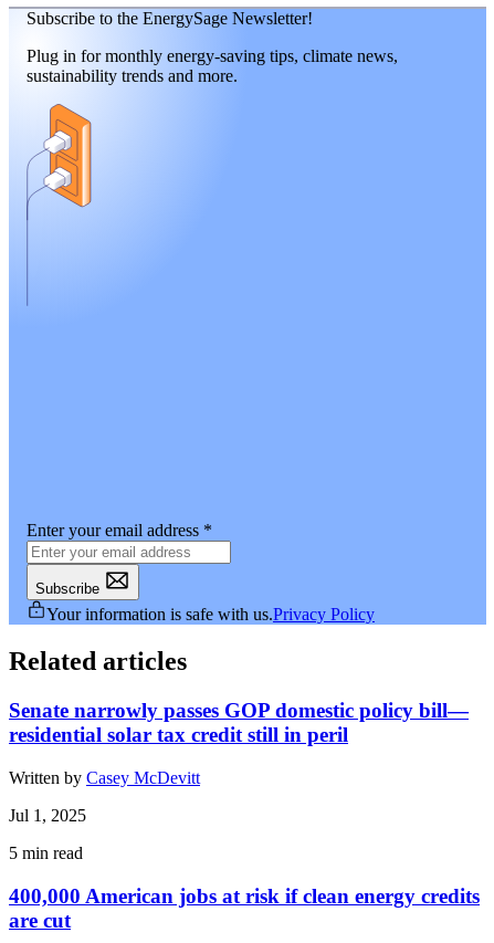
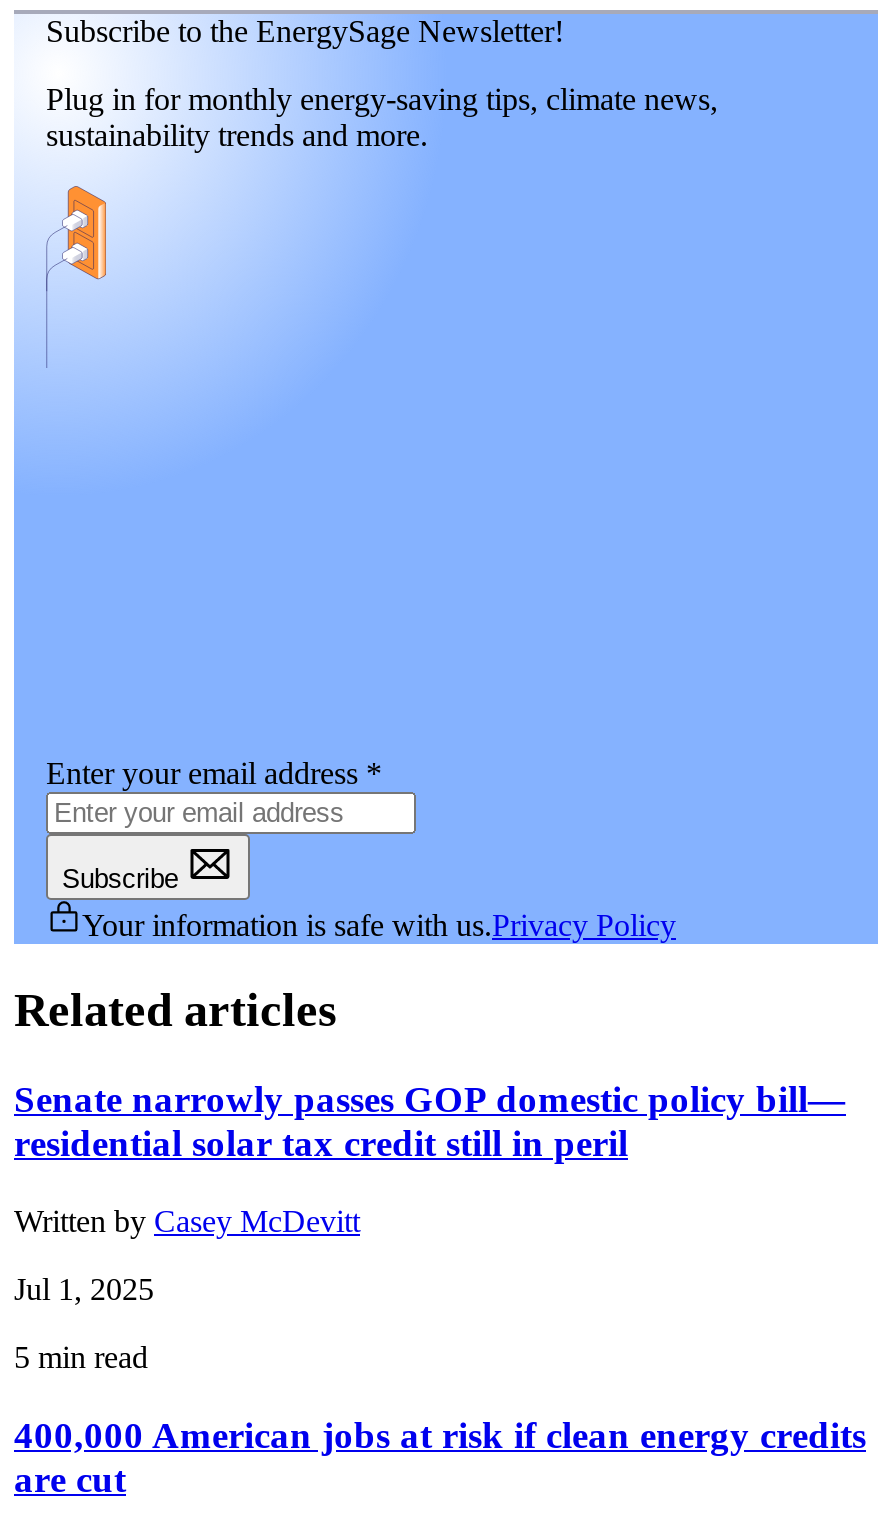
- [image]
+ [image]
